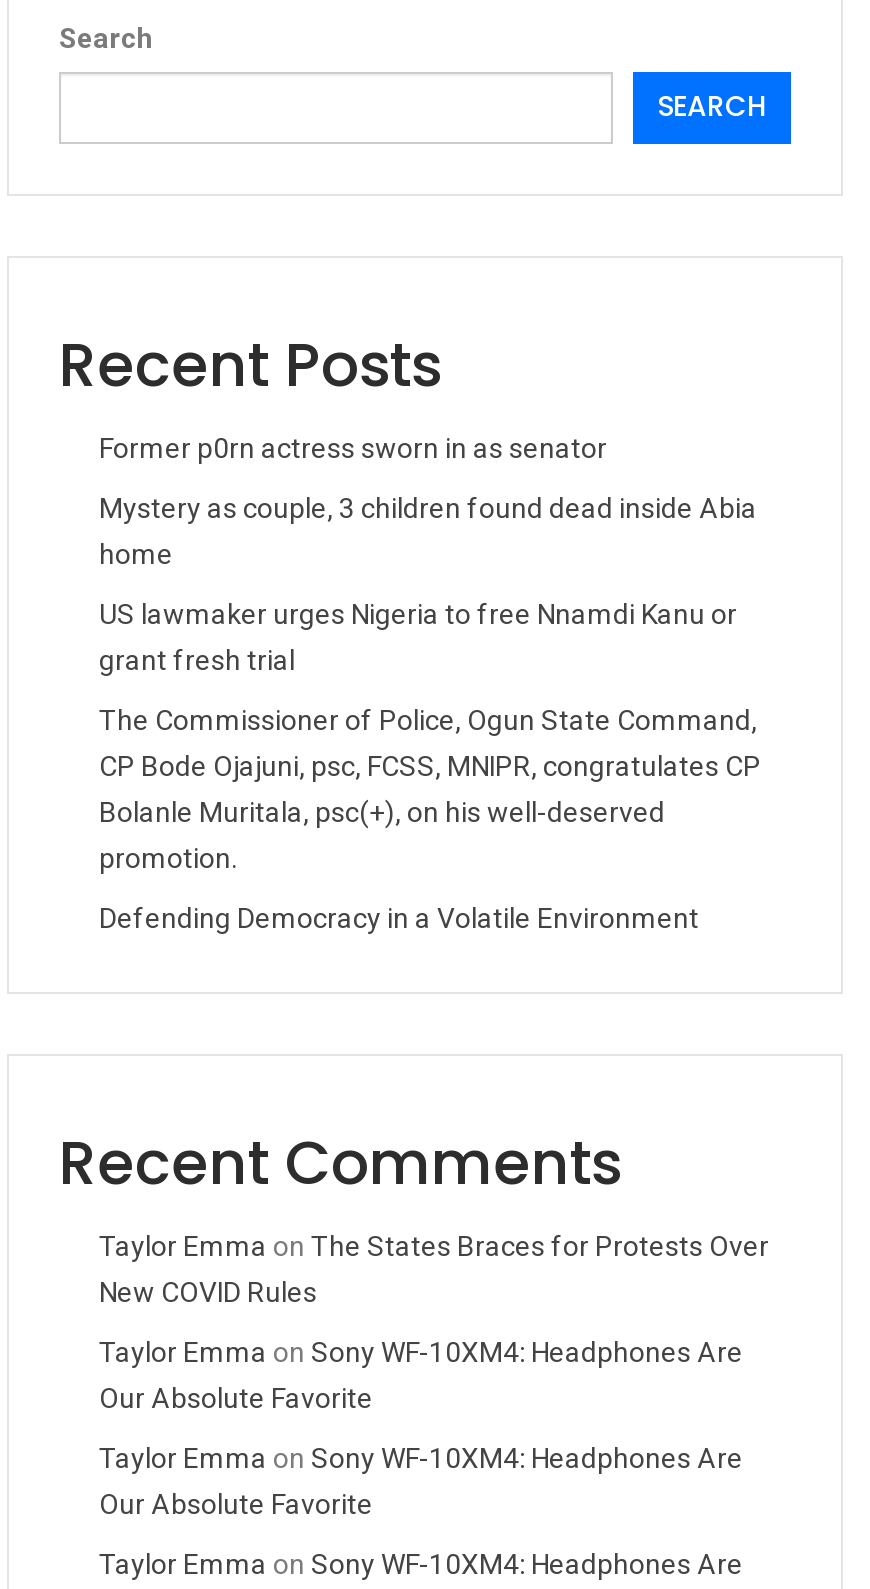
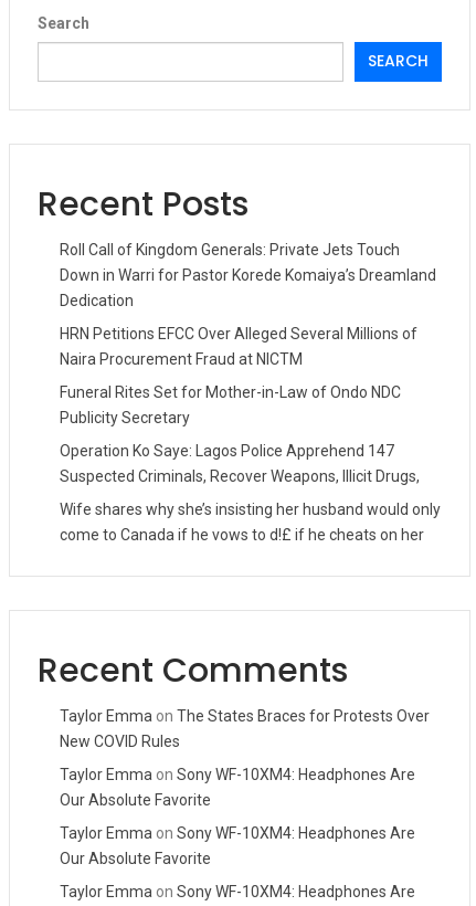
- Former p0rn actress sworn in as senator
+ Roll Call of Kingdom Generals: Private Jets Touch
+ Down in Warri for Pastor Korede Komaiya’s Dreamland
+ Dedication

- Mystery as couple, 3 children found dead inside Abia
- home
+ HRN Petitions EFCC Over Alleged Several Millions of
+ Naira Procurement Fraud at NICTM

- US lawmaker urges Nigeria to free Nnamdi Kanu or
- grant fresh trial
+ Funeral Rites Set for Mother-in-Law of Ondo NDC
+ Publicity Secretary

- The Commissioner of Police, Ogun State Command,
- CP Bode Ojajuni, psc, FCSS, MNIPR, congratulates CP
- Bolanle Muritala, psc(+), on his well-deserved
- promotion.
+ Operation Ko Saye: Lagos Police Apprehend 147
+ Suspected Criminals, Recover Weapons, Illicit Drugs,

- Defending Democracy in a Volatile Environment
+ Wife shares why she’s insisting her husband would only
+ come to Canada if he vows to d!£ if he cheats on her
